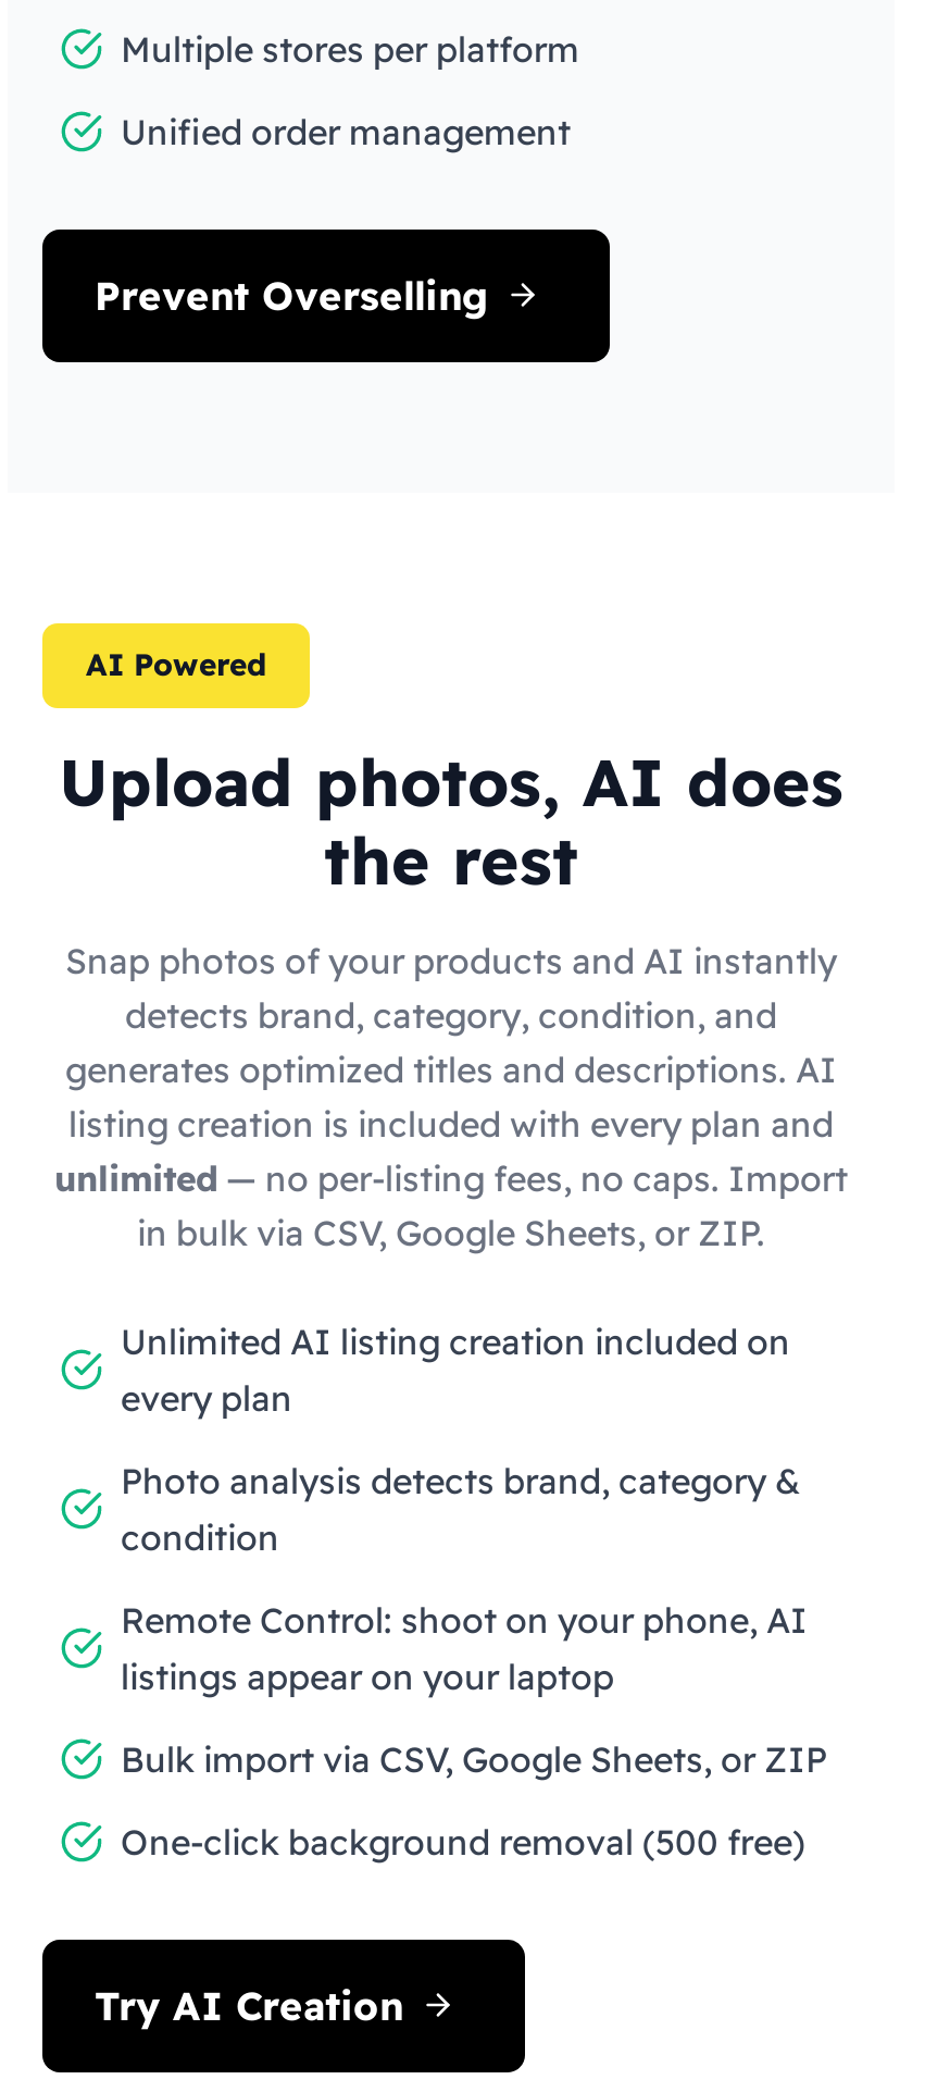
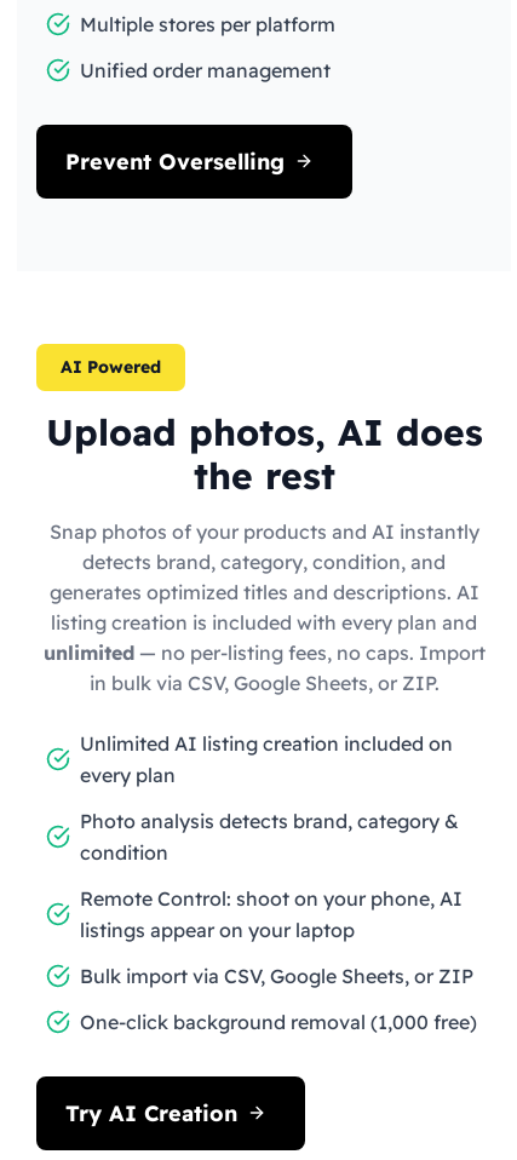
- One-click background removal (500 free)
+ One-click background removal (1,000 free)
